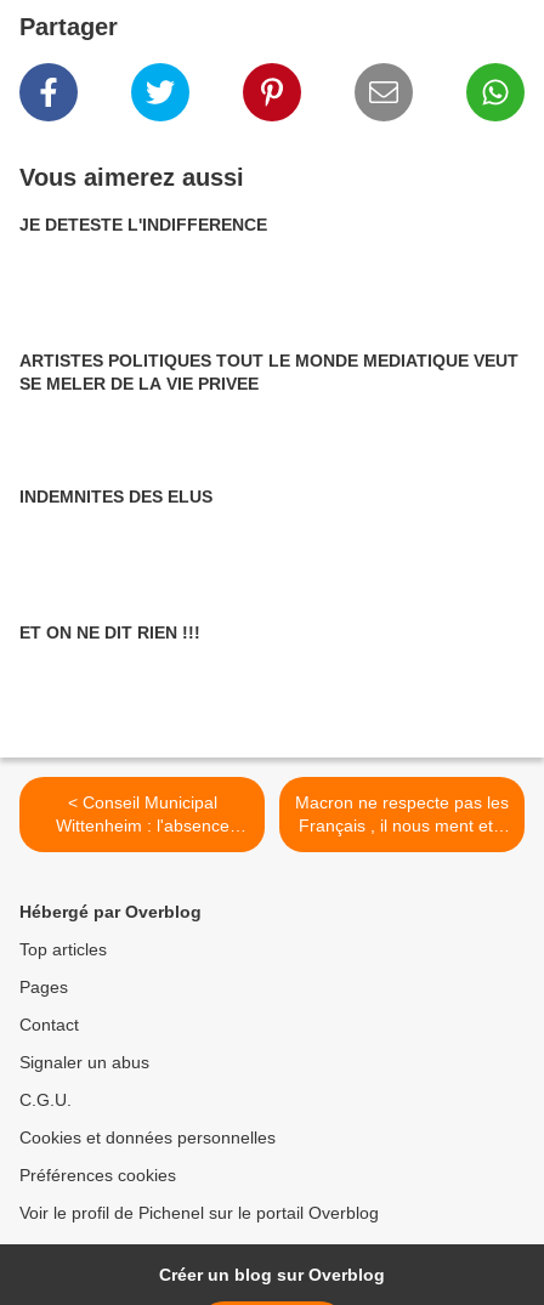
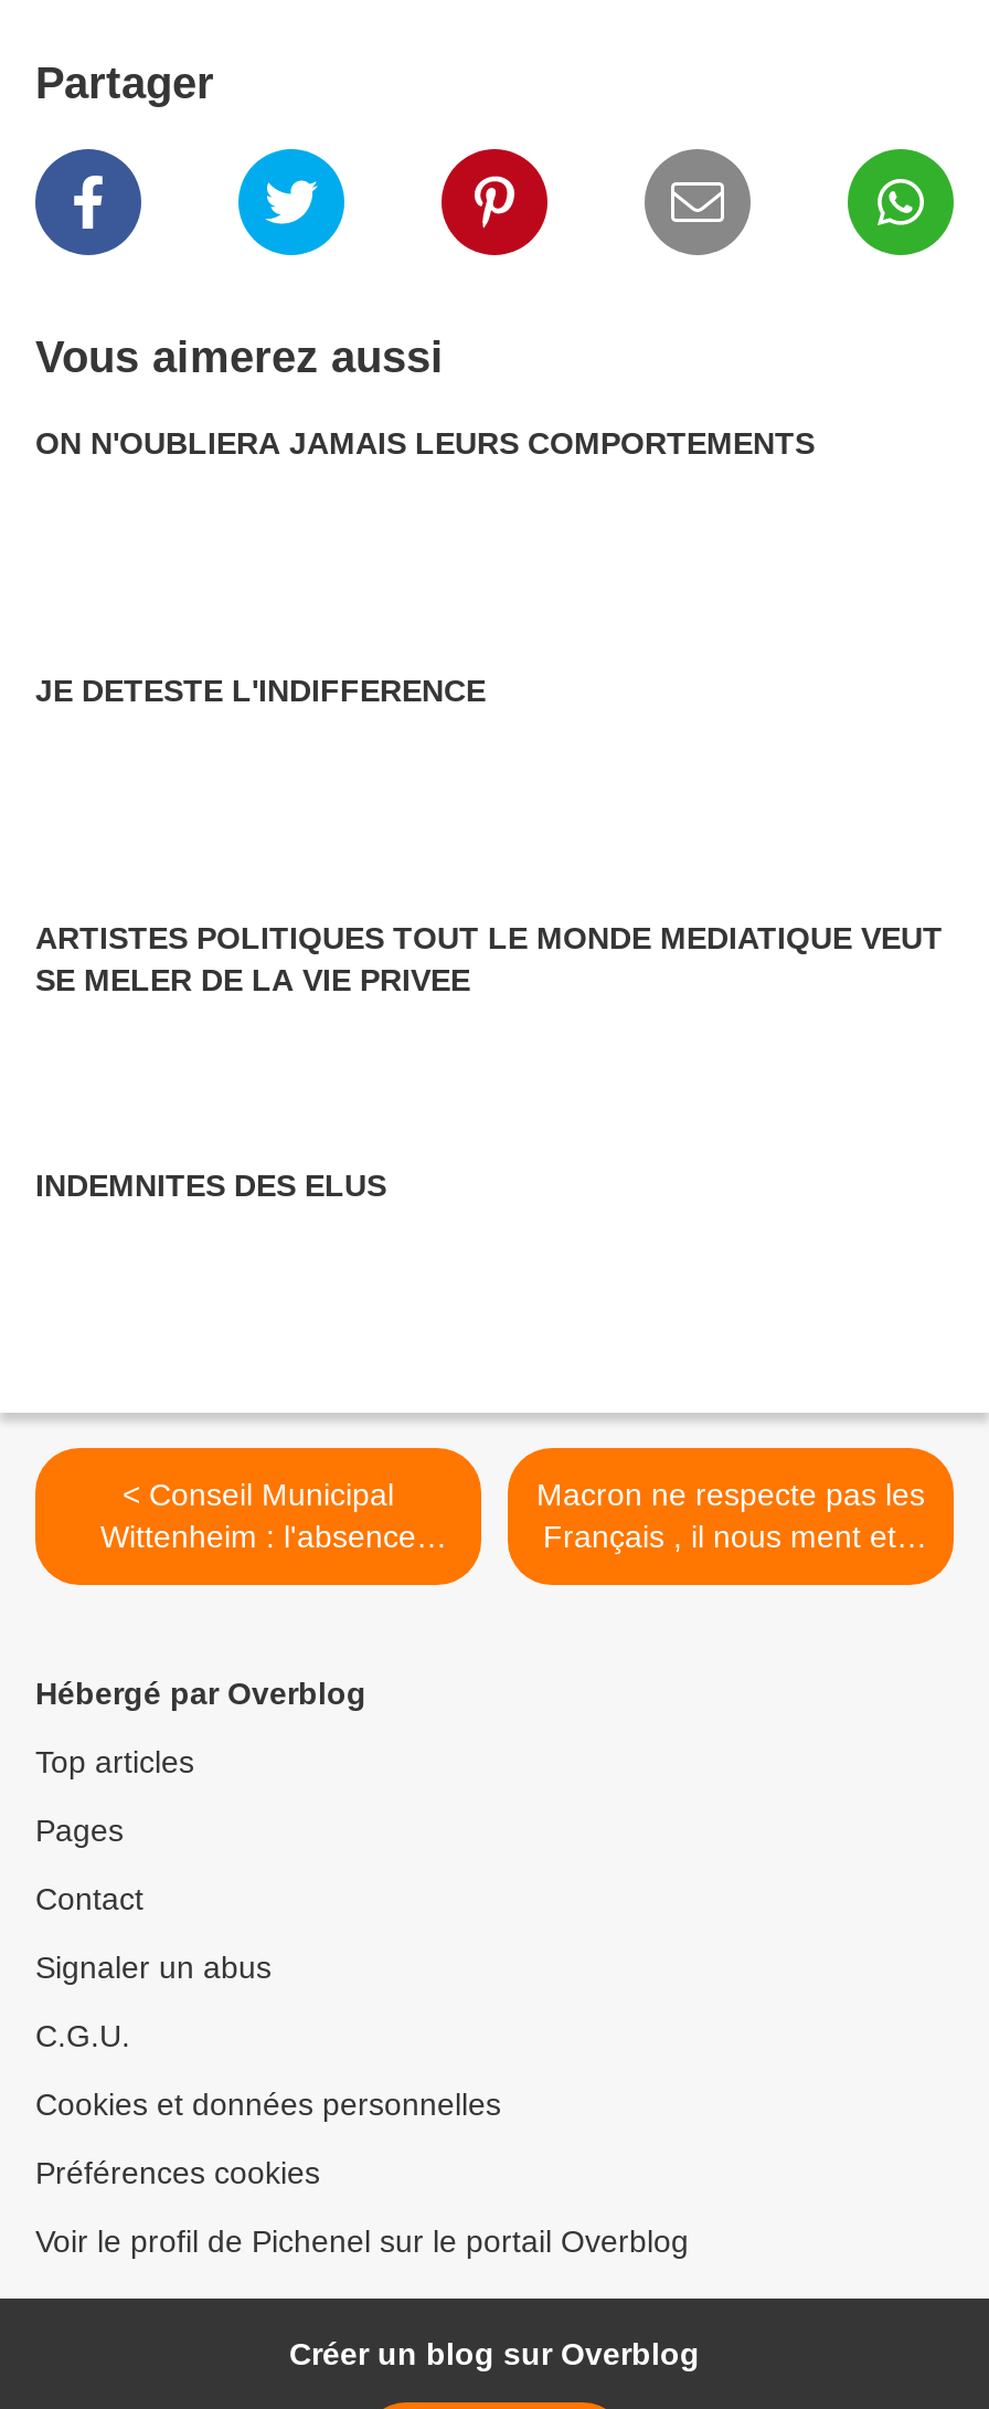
+ ON N'OUBLIERA JAMAIS LEURS COMPORTEMENTS

moved down: JE DETESTE L'INDIFFERENCE | ARTISTES POLITIQUES TOUT LE MONDE MEDIATIQUE VEUT | SE MELER DE LA VIE PRIVEE | INDEMNITES DES ELUS

- ET ON NE DIT RIEN !!!
